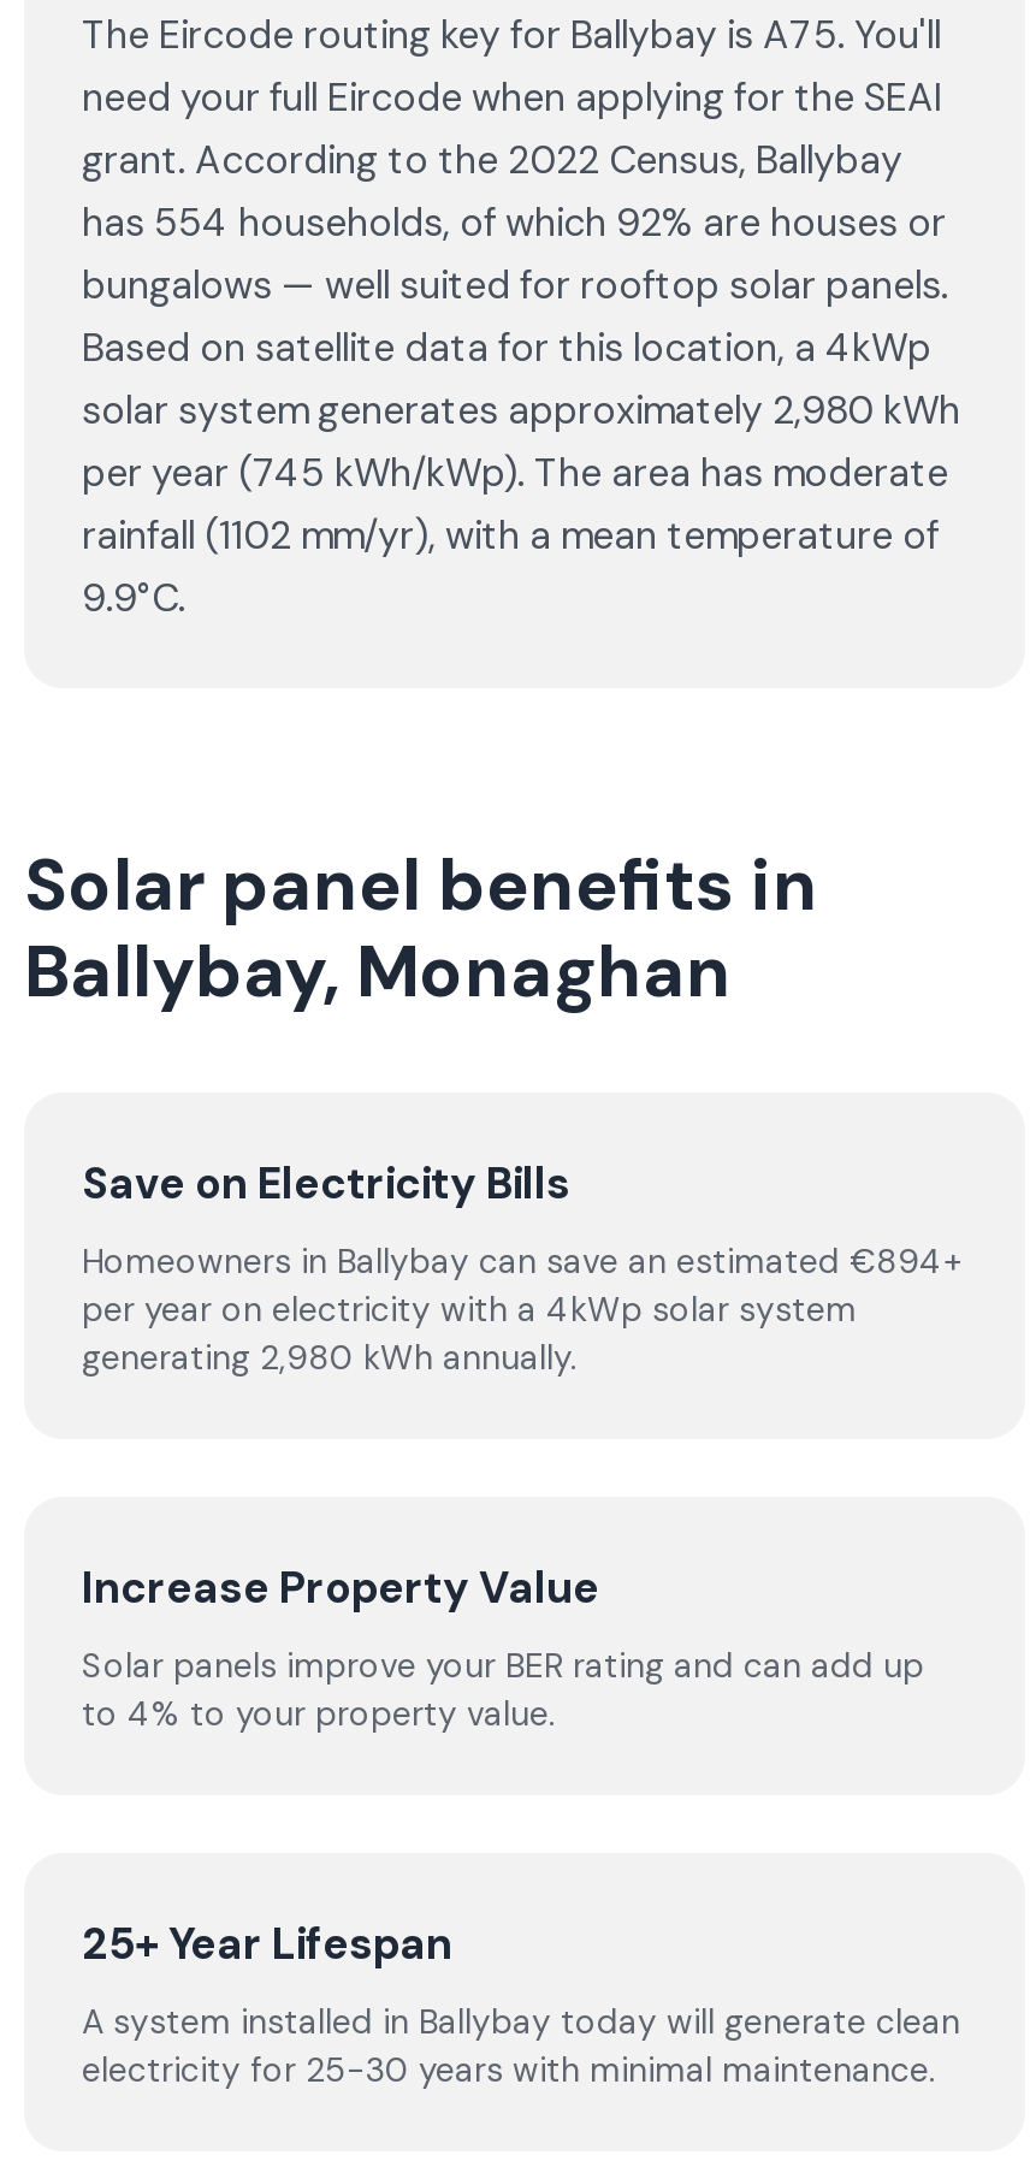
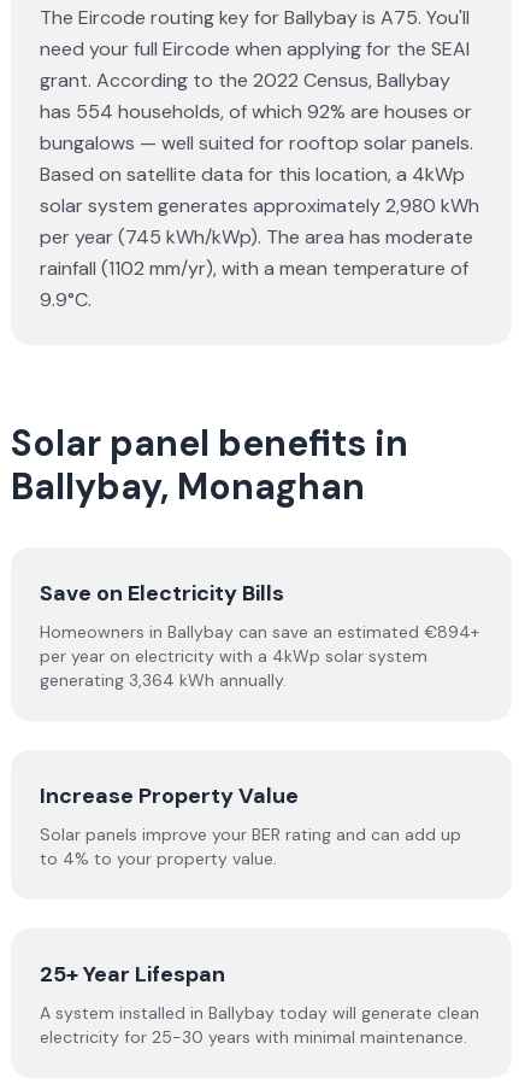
- generating 2,980 kWh annually.
+ generating 3,364 kWh annually.
